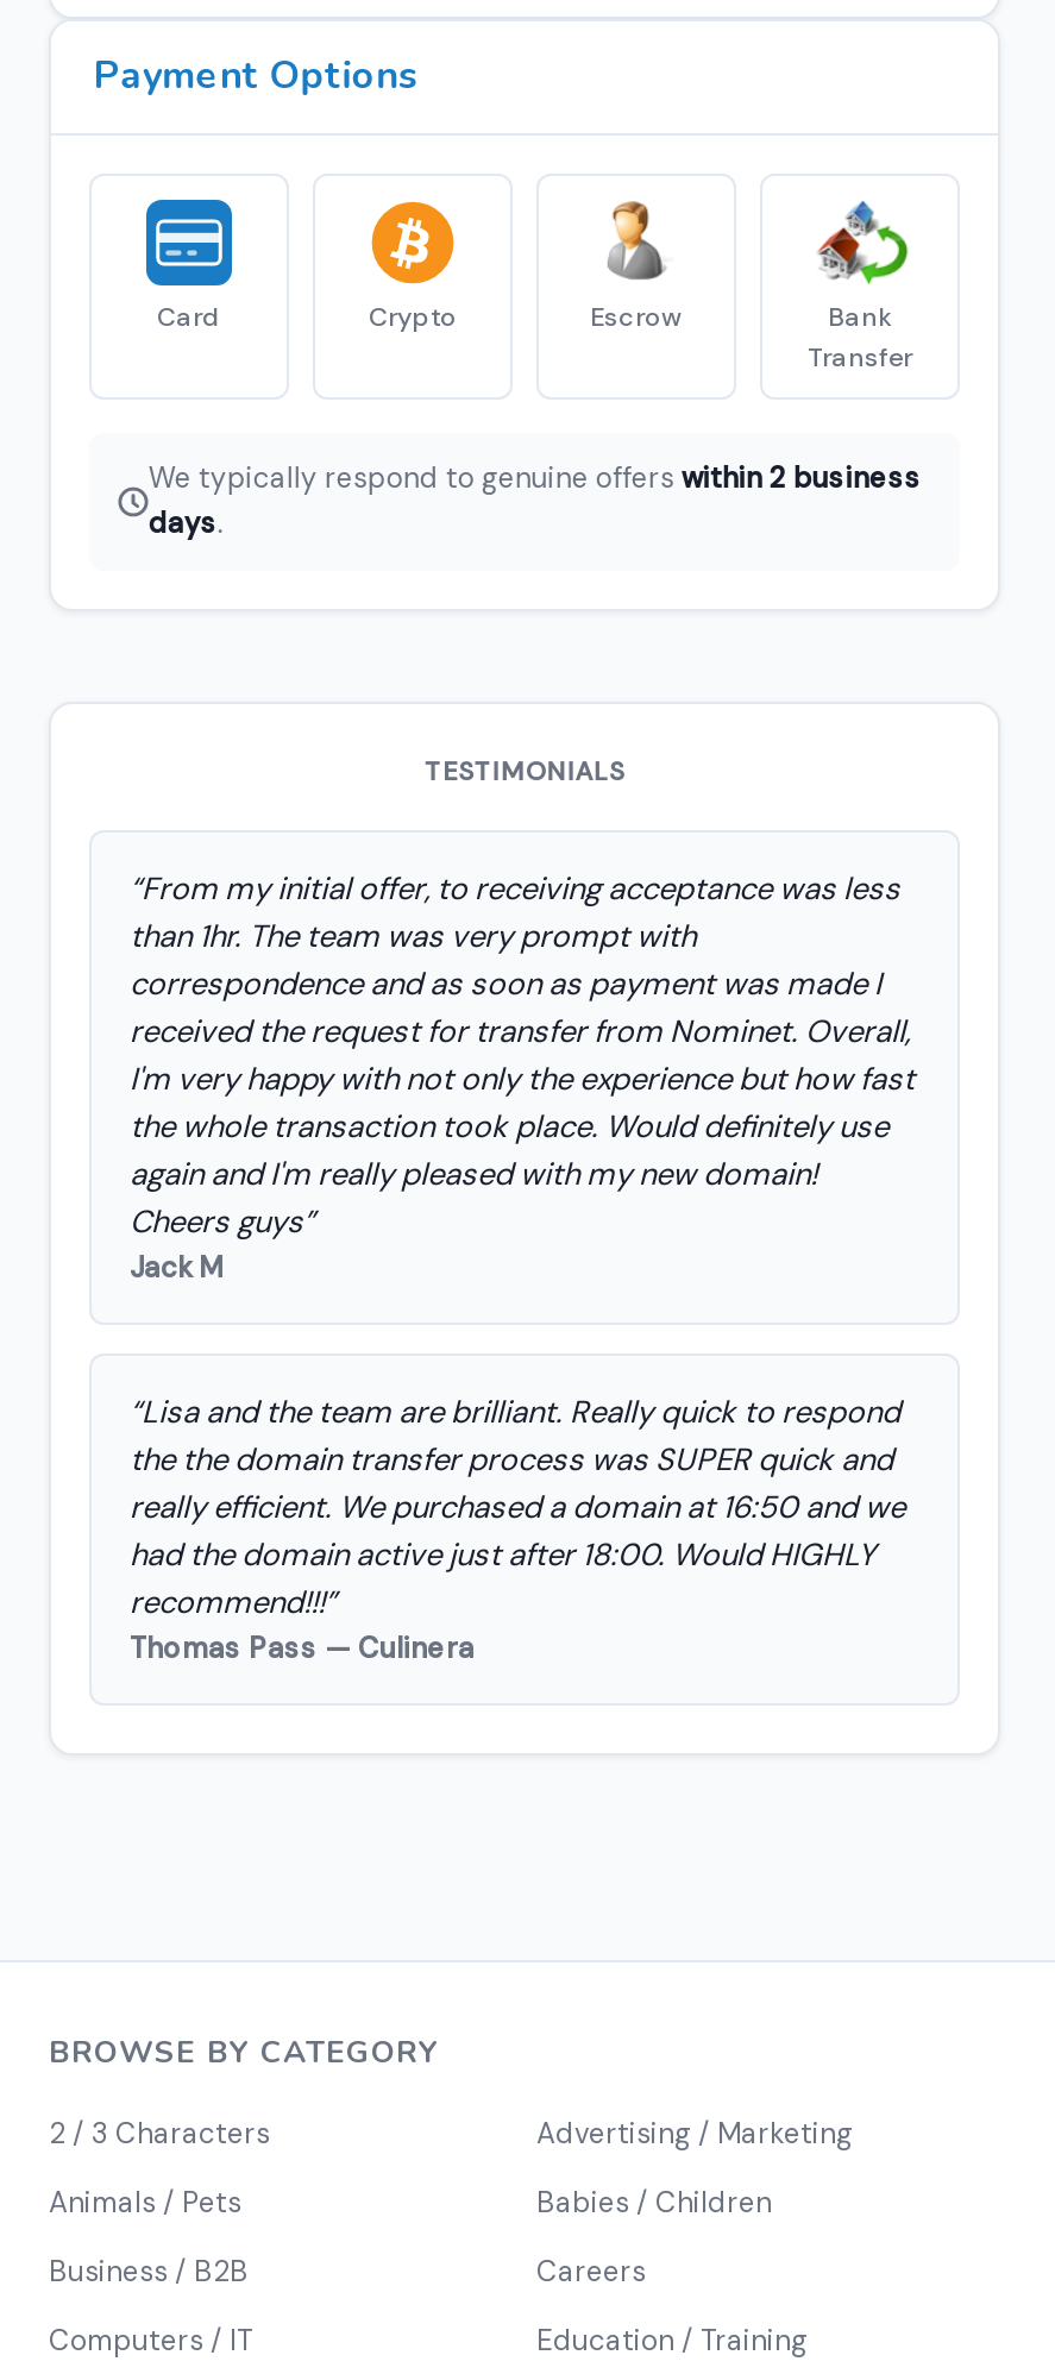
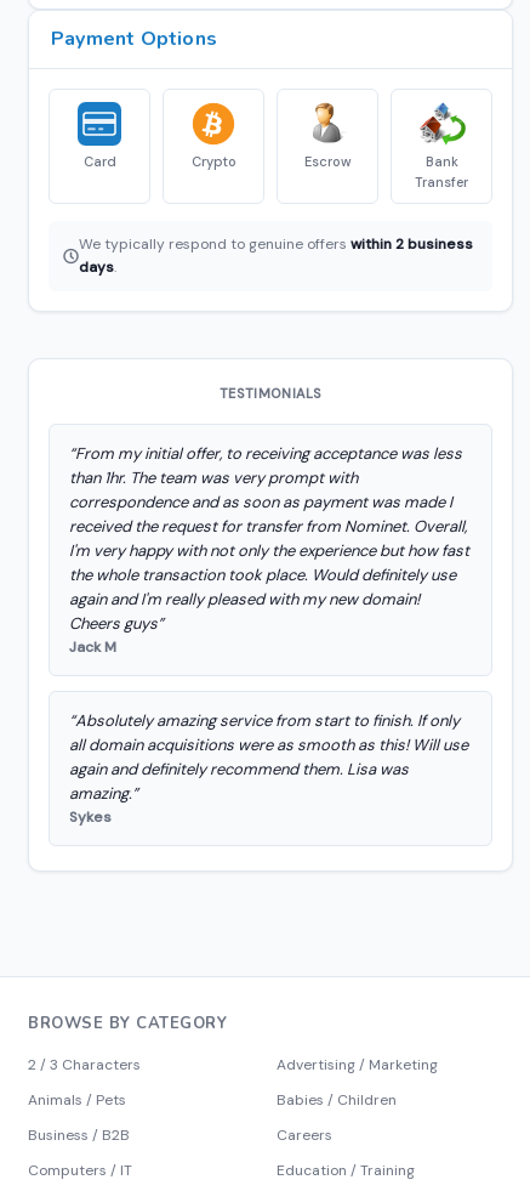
- “Lisa and the team are brilliant. Really quick to respond
- the the domain transfer process was SUPER quick and
- really efficient. We purchased a domain at 16:50 and we
- had the domain active just after 18:00. Would HIGHLY
- recommend!!!”
- Thomas Pass — Culinera
+ “Absolutely amazing service from start to finish. If only
+ all domain acquisitions were as smooth as this! Will use
+ again and definitely recommend them. Lisa was
+ amazing.”
+ Sykes
